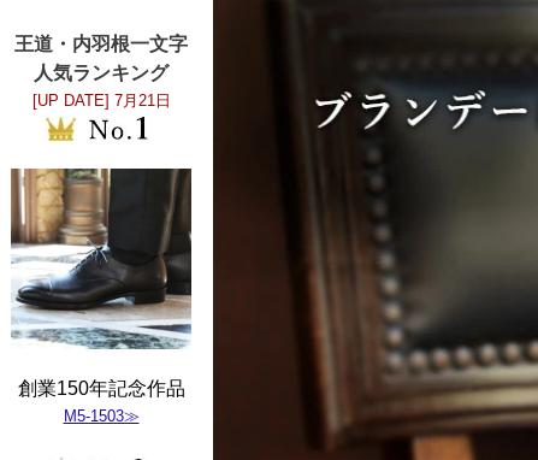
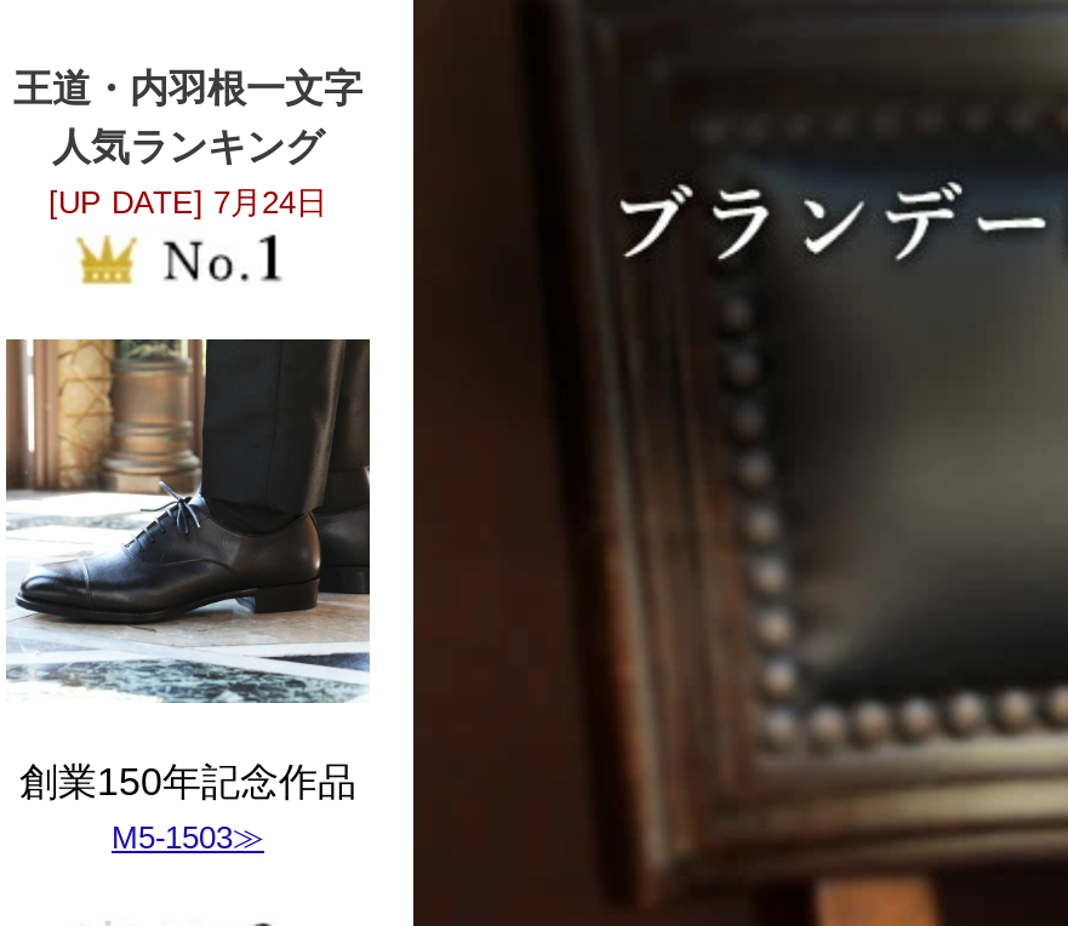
- [UP DATE] 7月21日
+ [UP DATE] 7月24日
